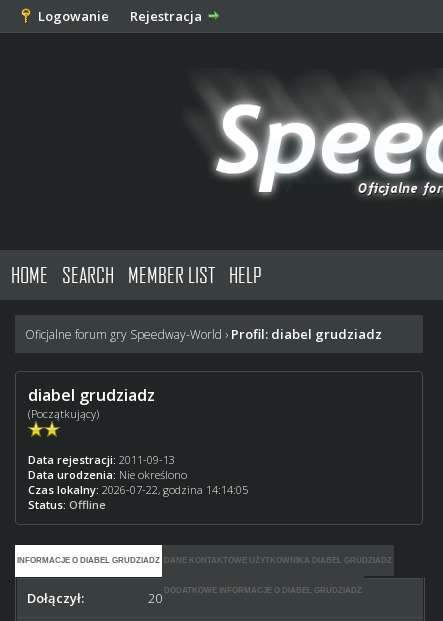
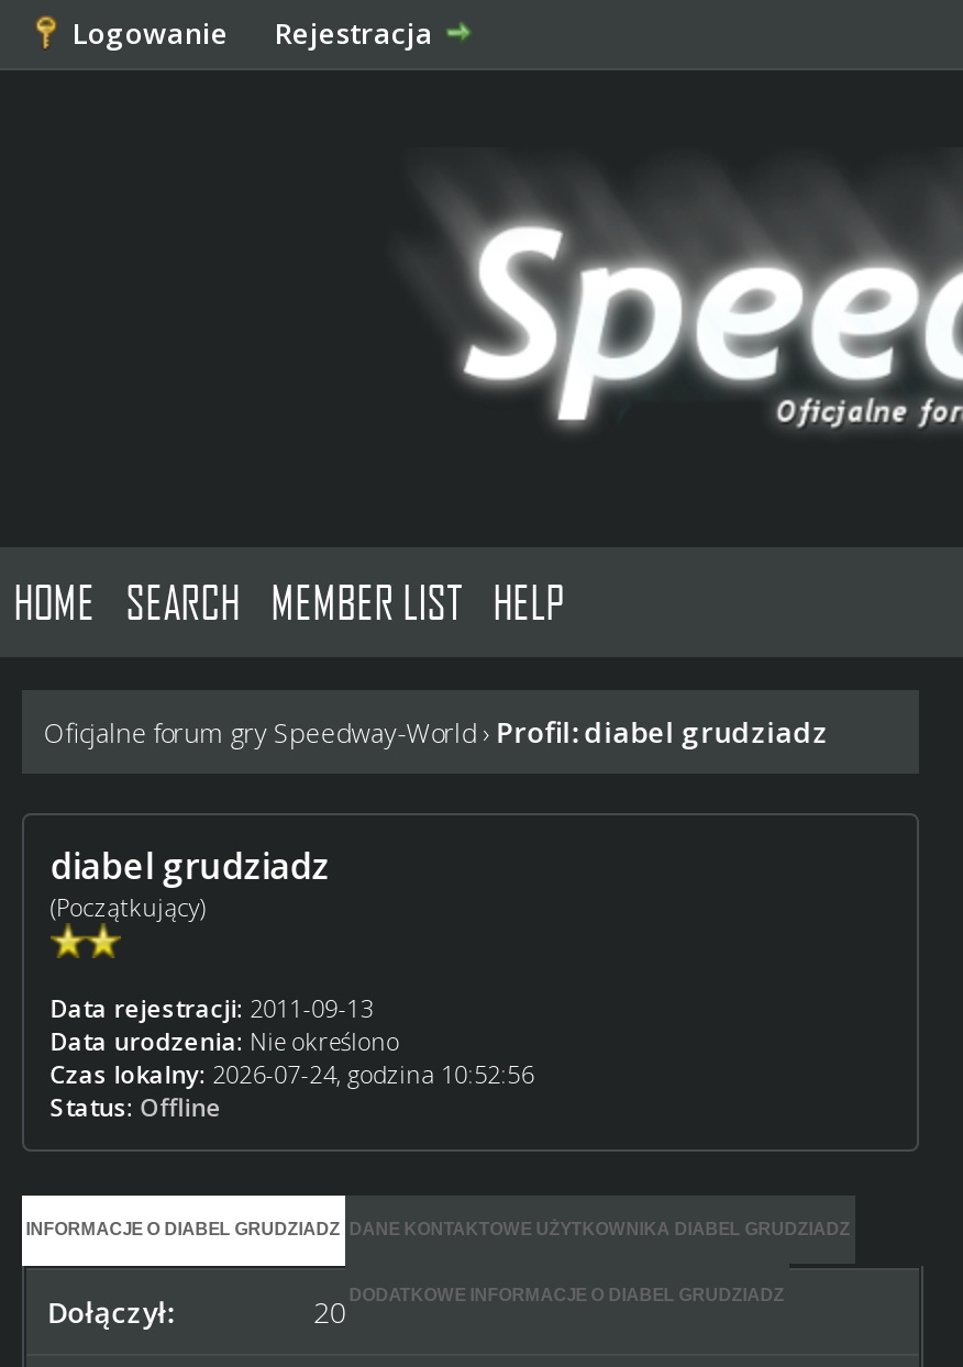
- Czas lokalny: 2026-07-22, godzina 14:14:05
+ Czas lokalny: 2026-07-24, godzina 10:52:56
